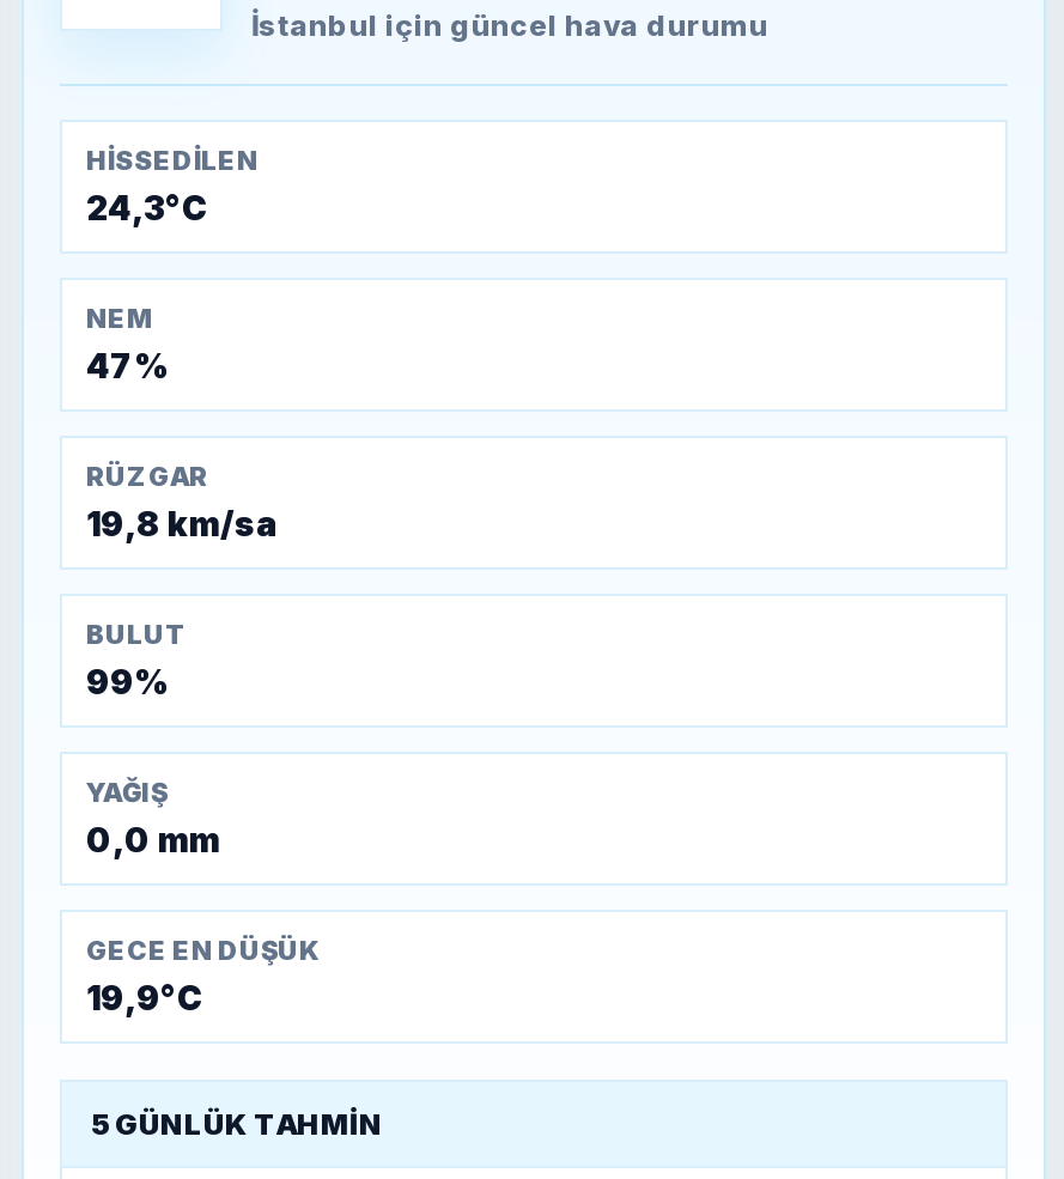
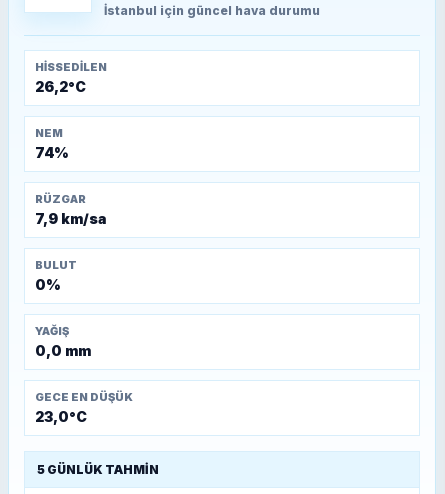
- 24,3°C
+ 26,2°C

- 47%
+ 74%

- 19,8 km/sa
+ 7,9 km/sa

- 99%
+ 0%

- 19,9°C
+ 23,0°C
